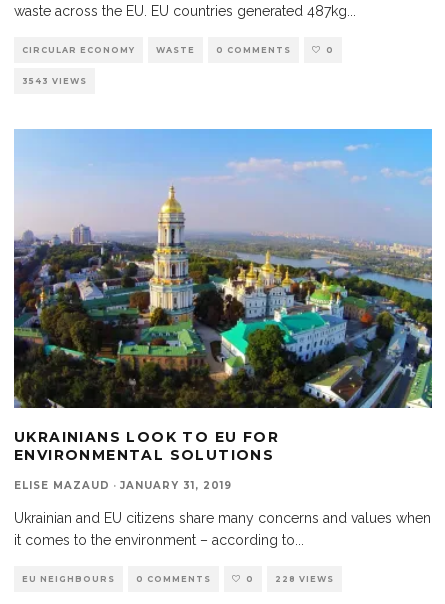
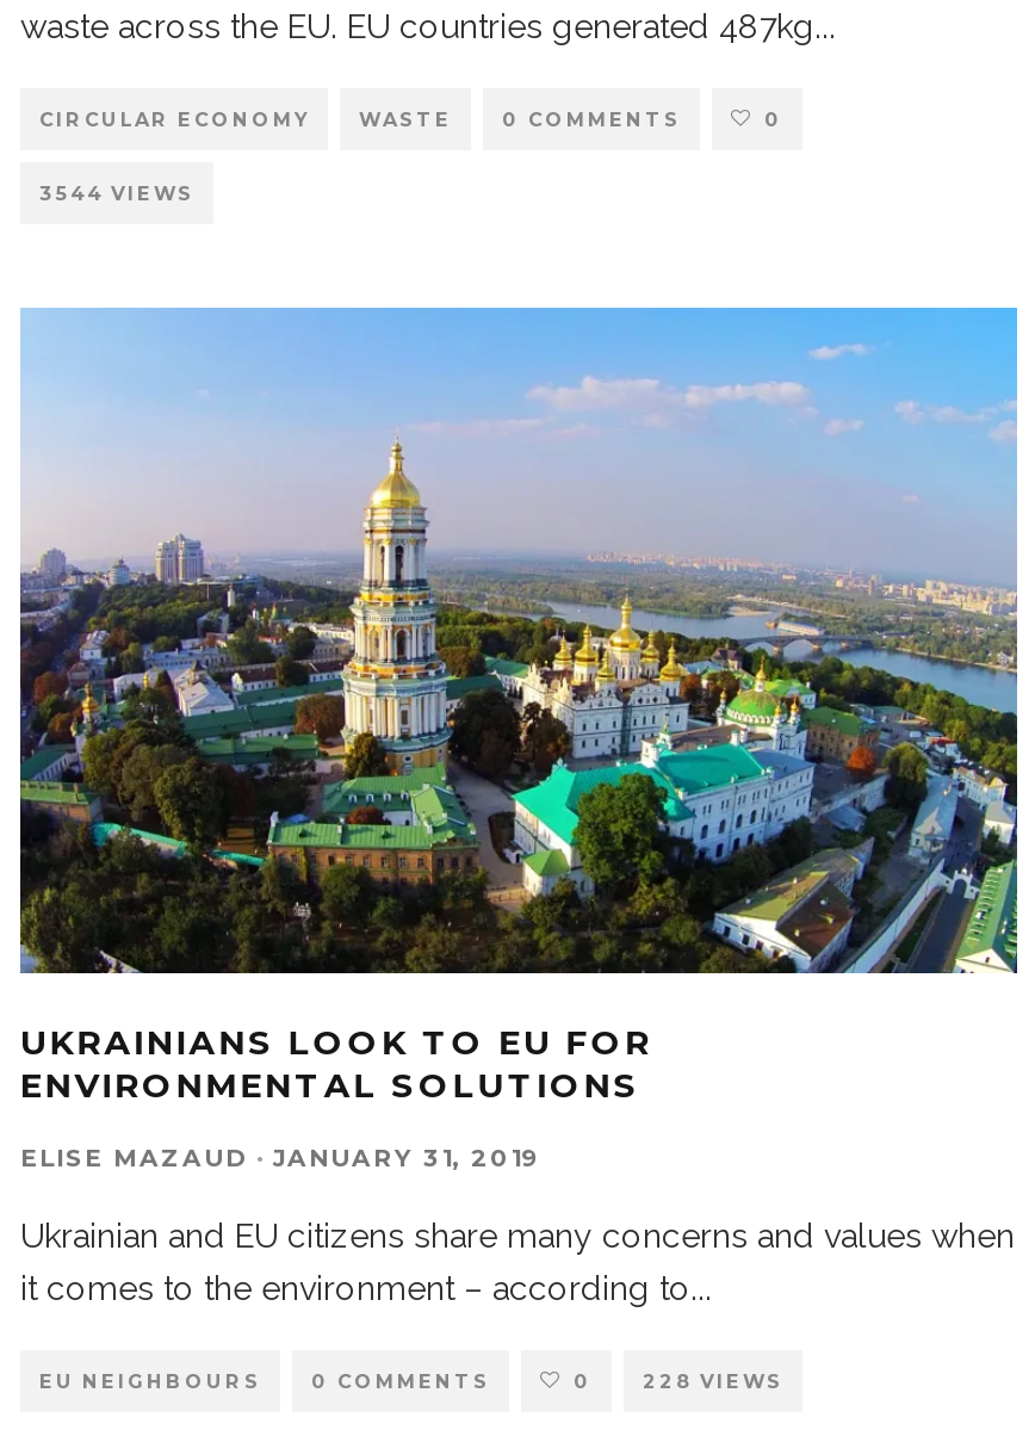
- 3543 VIEWS
+ 3544 VIEWS
